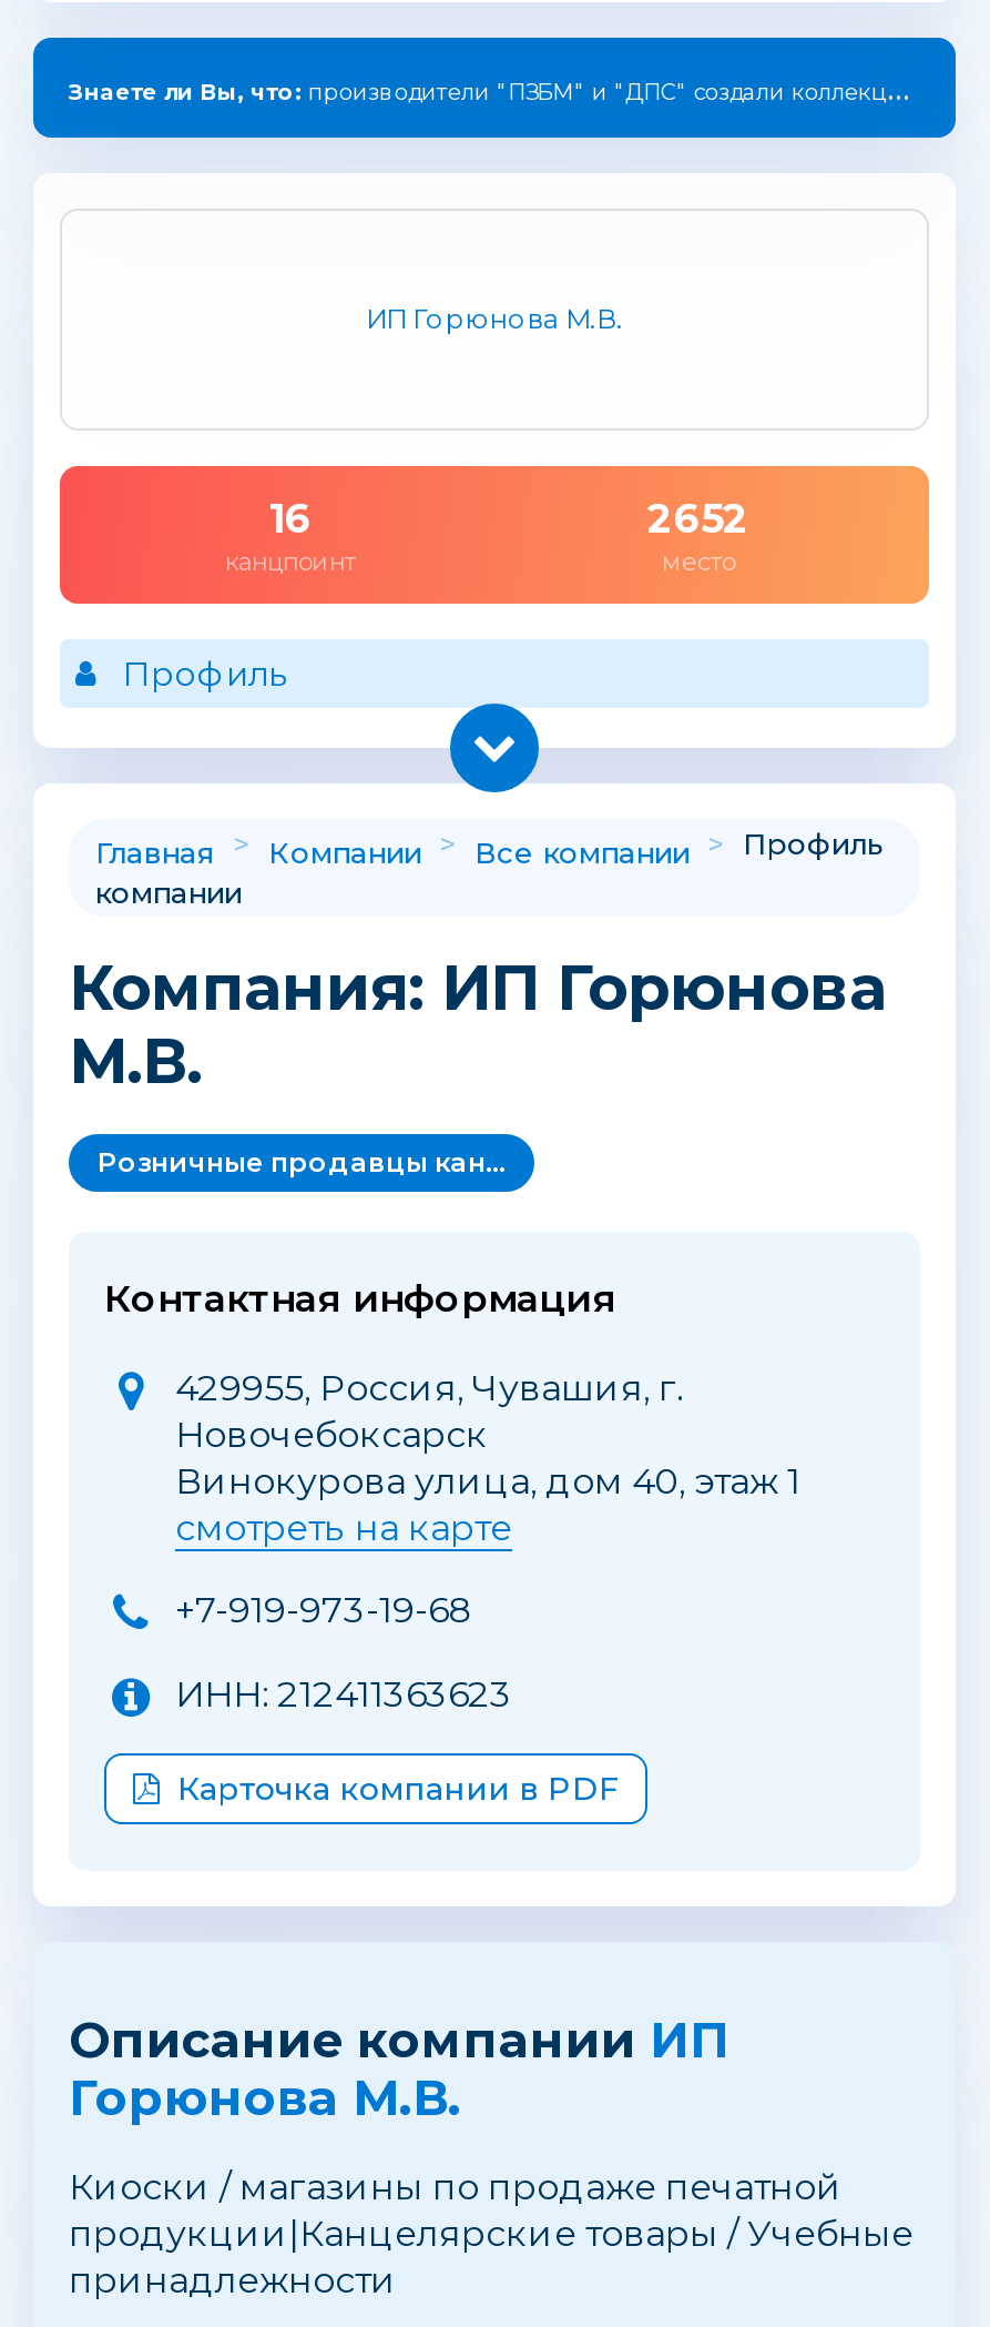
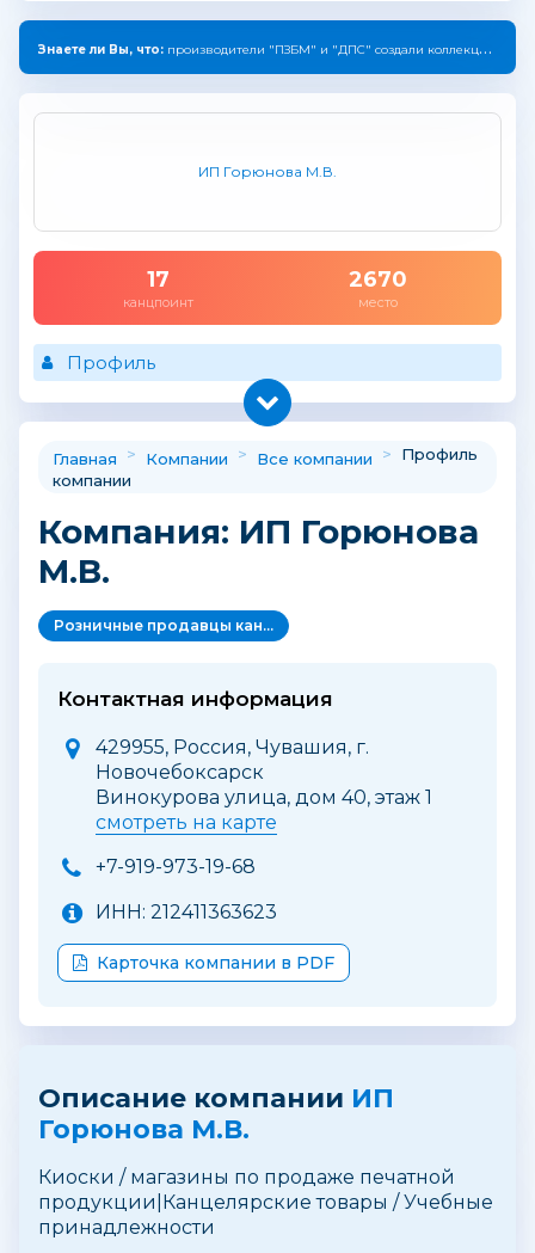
- 16
+ 17

- 2652
+ 2670
